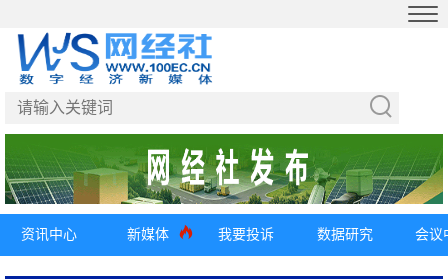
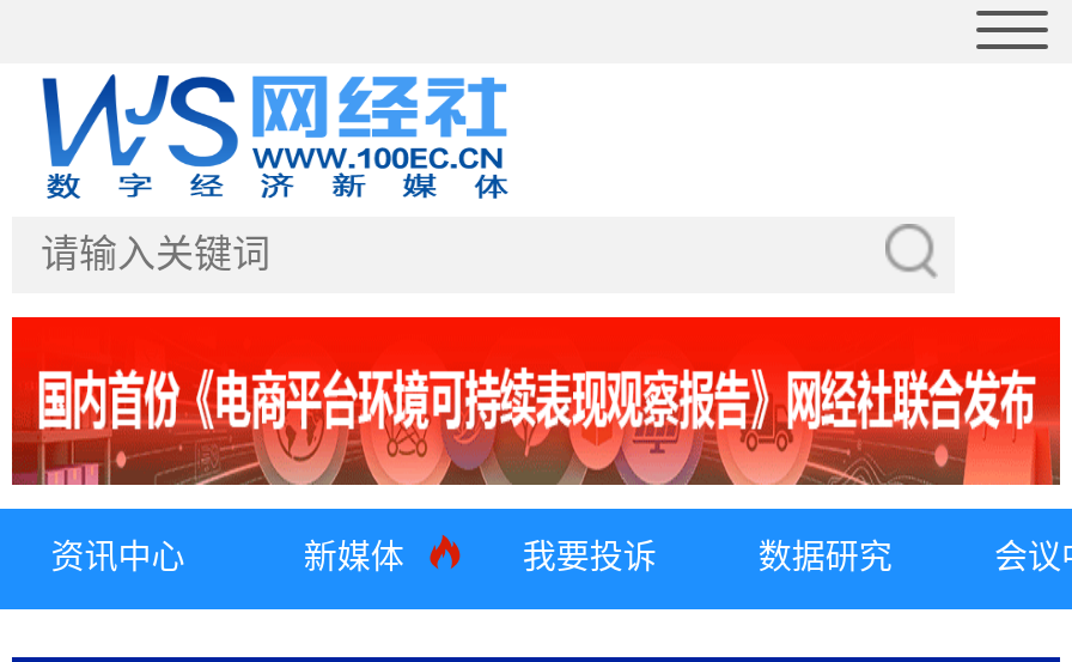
- [image]
+ [image]
